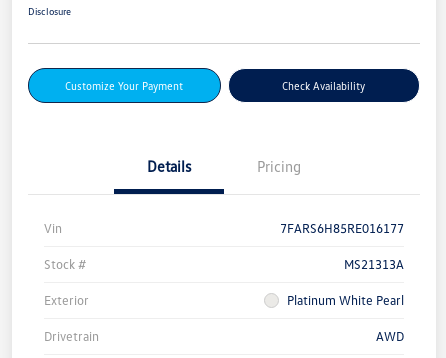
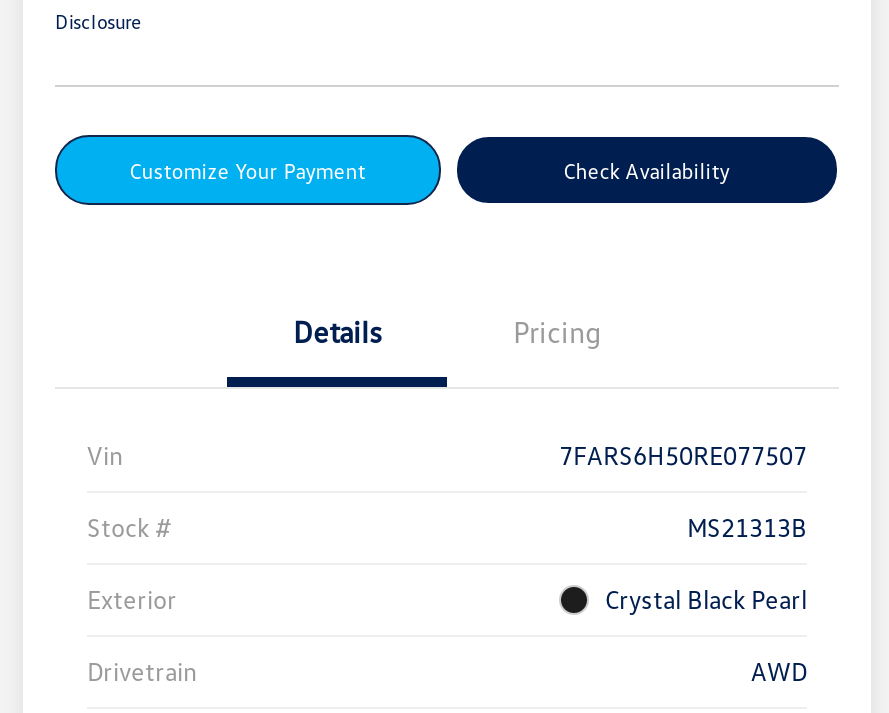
- 7FARS6H85RE016177
+ 7FARS6H50RE077507

- MS21313A
+ MS21313B

- Platinum White Pearl
+ Crystal Black Pearl
